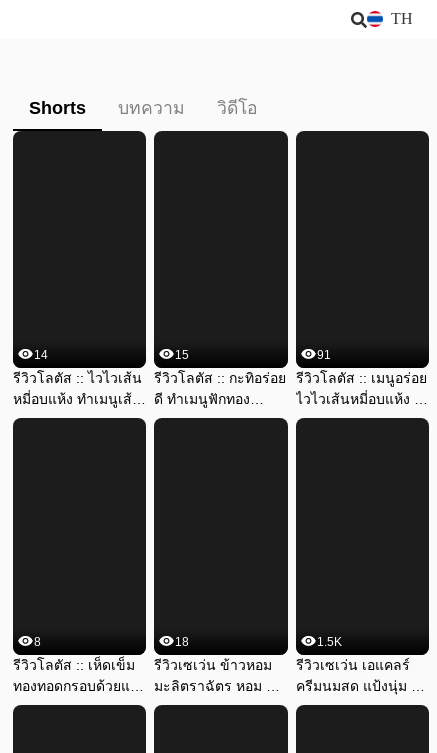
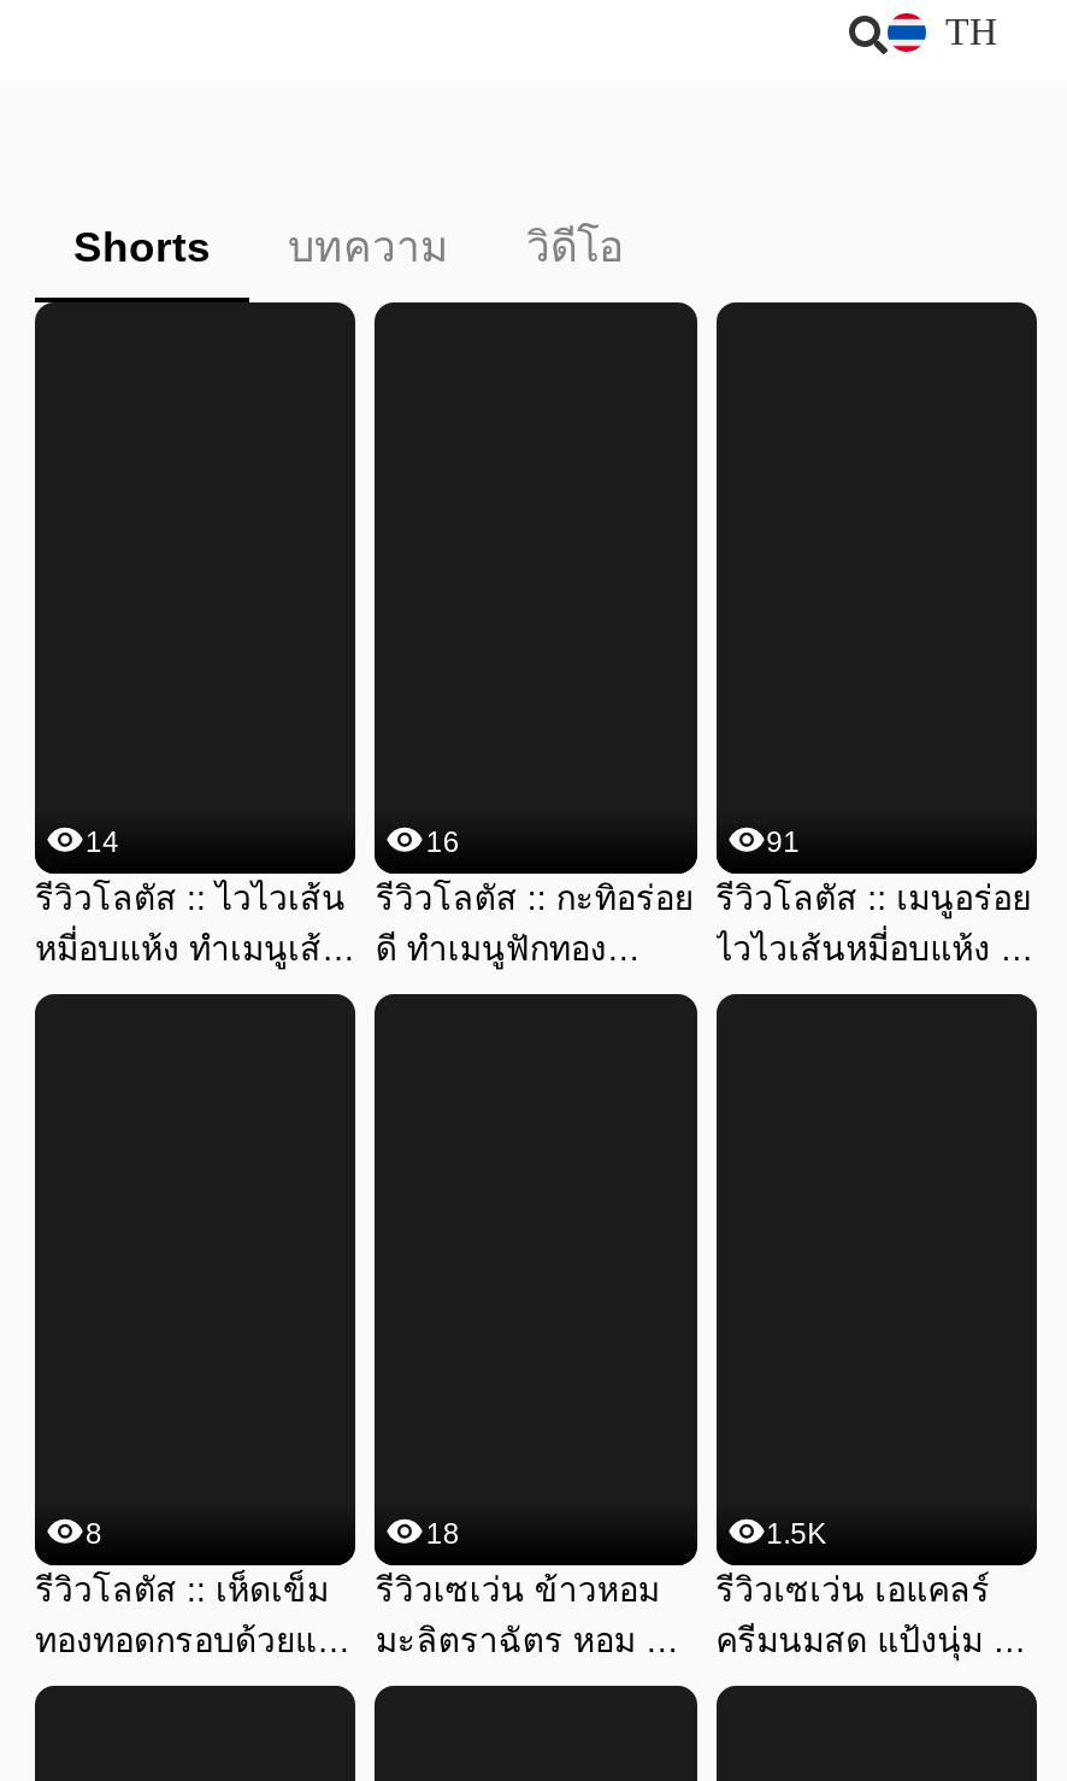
- 15
+ 16
